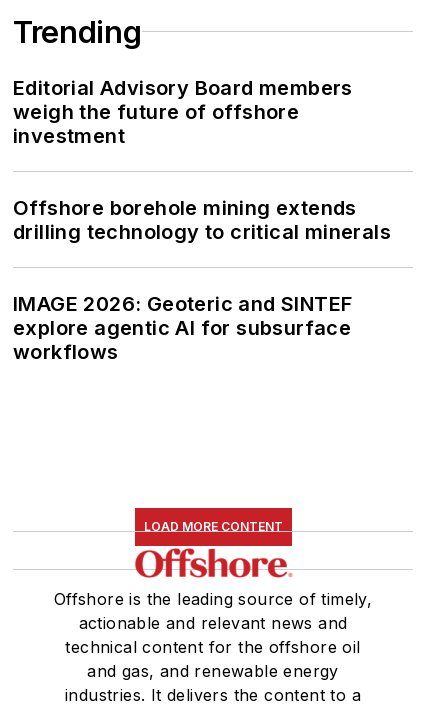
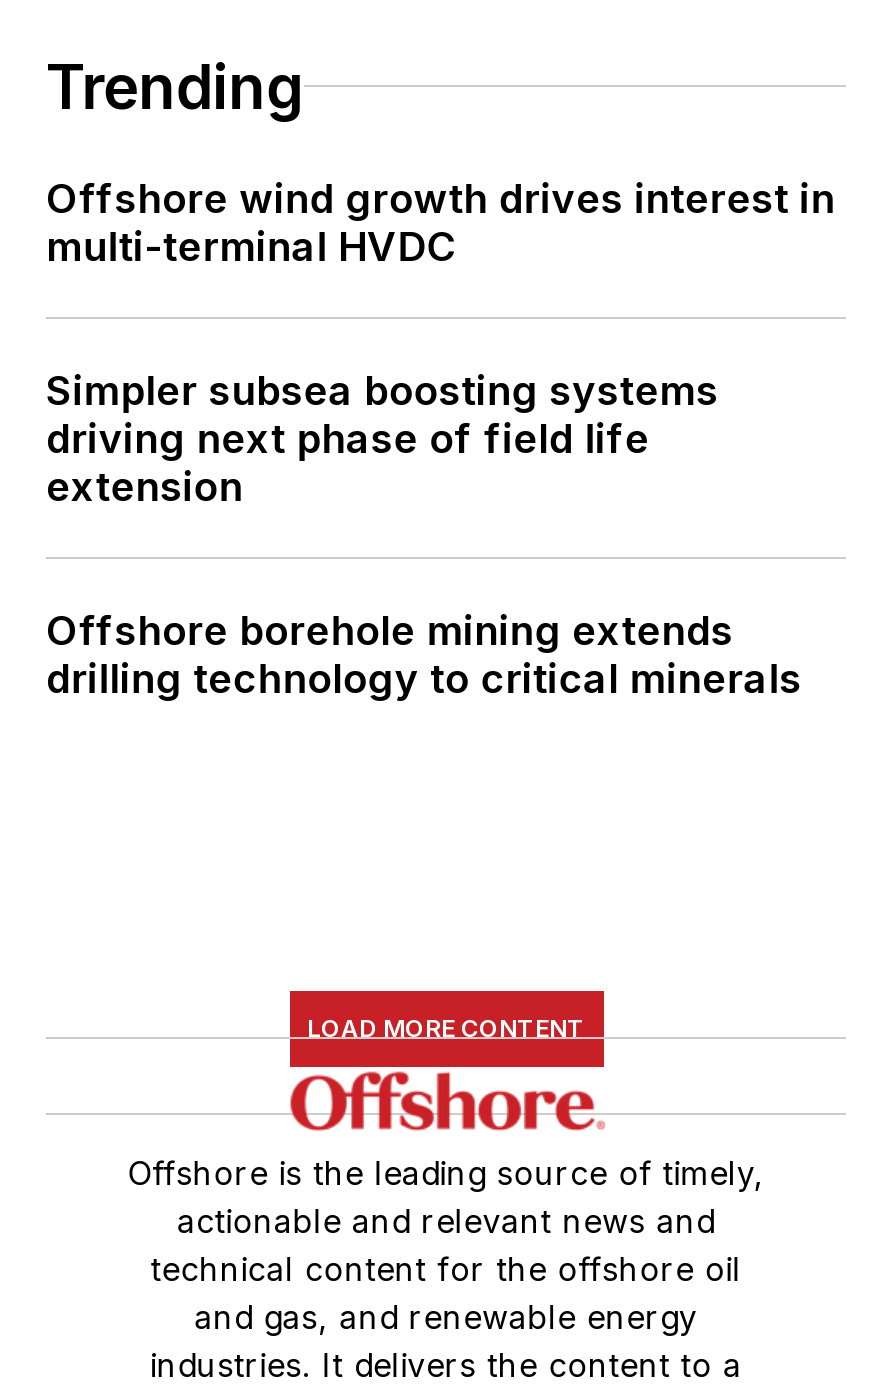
- Editorial Advisory Board members
- weigh the future of offshore
- investment
+ Offshore wind growth drives interest in
+ multi-terminal HVDC
+ Simpler subsea boosting systems
+ driving next phase of field life
+ extension

moved down: Offshore borehole mining extends | drilling technology to critical minerals

- IMAGE 2026: Geoteric and SINTEF
- explore agentic AI for subsurface
- workflows
